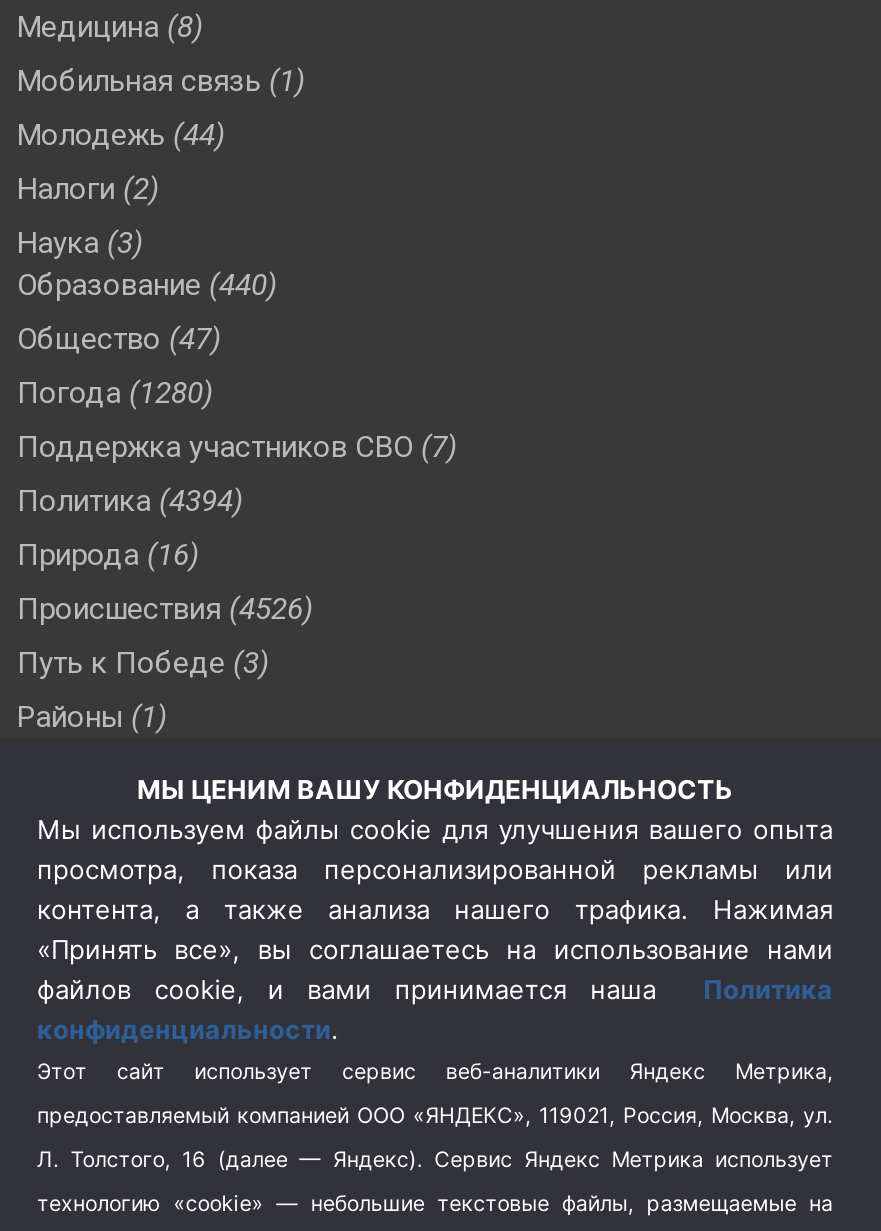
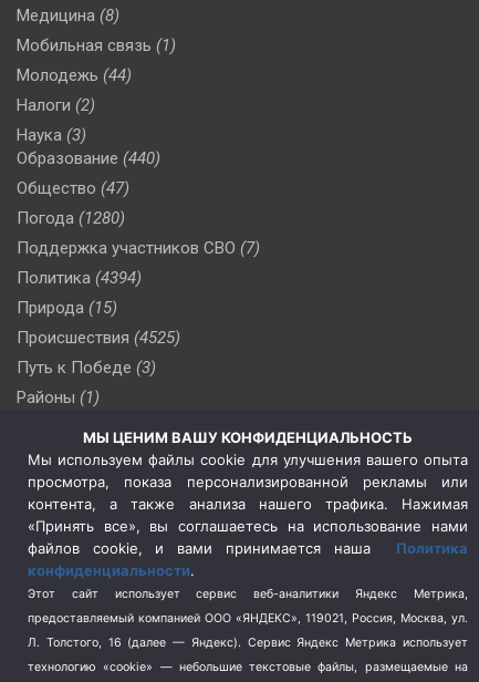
- Природа (16)
+ Природа (15)

- Происшествия (4526)
+ Происшествия (4525)
